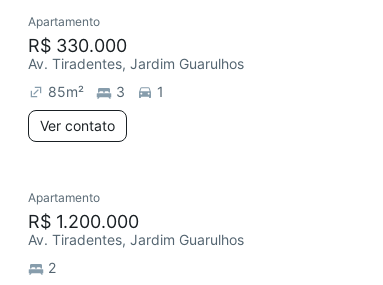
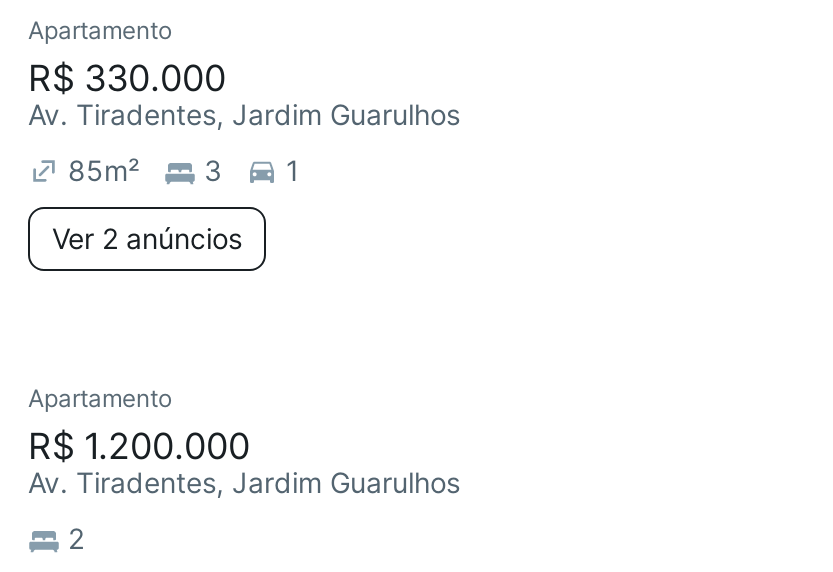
- Ver contato
+ Ver 2 anúncios
